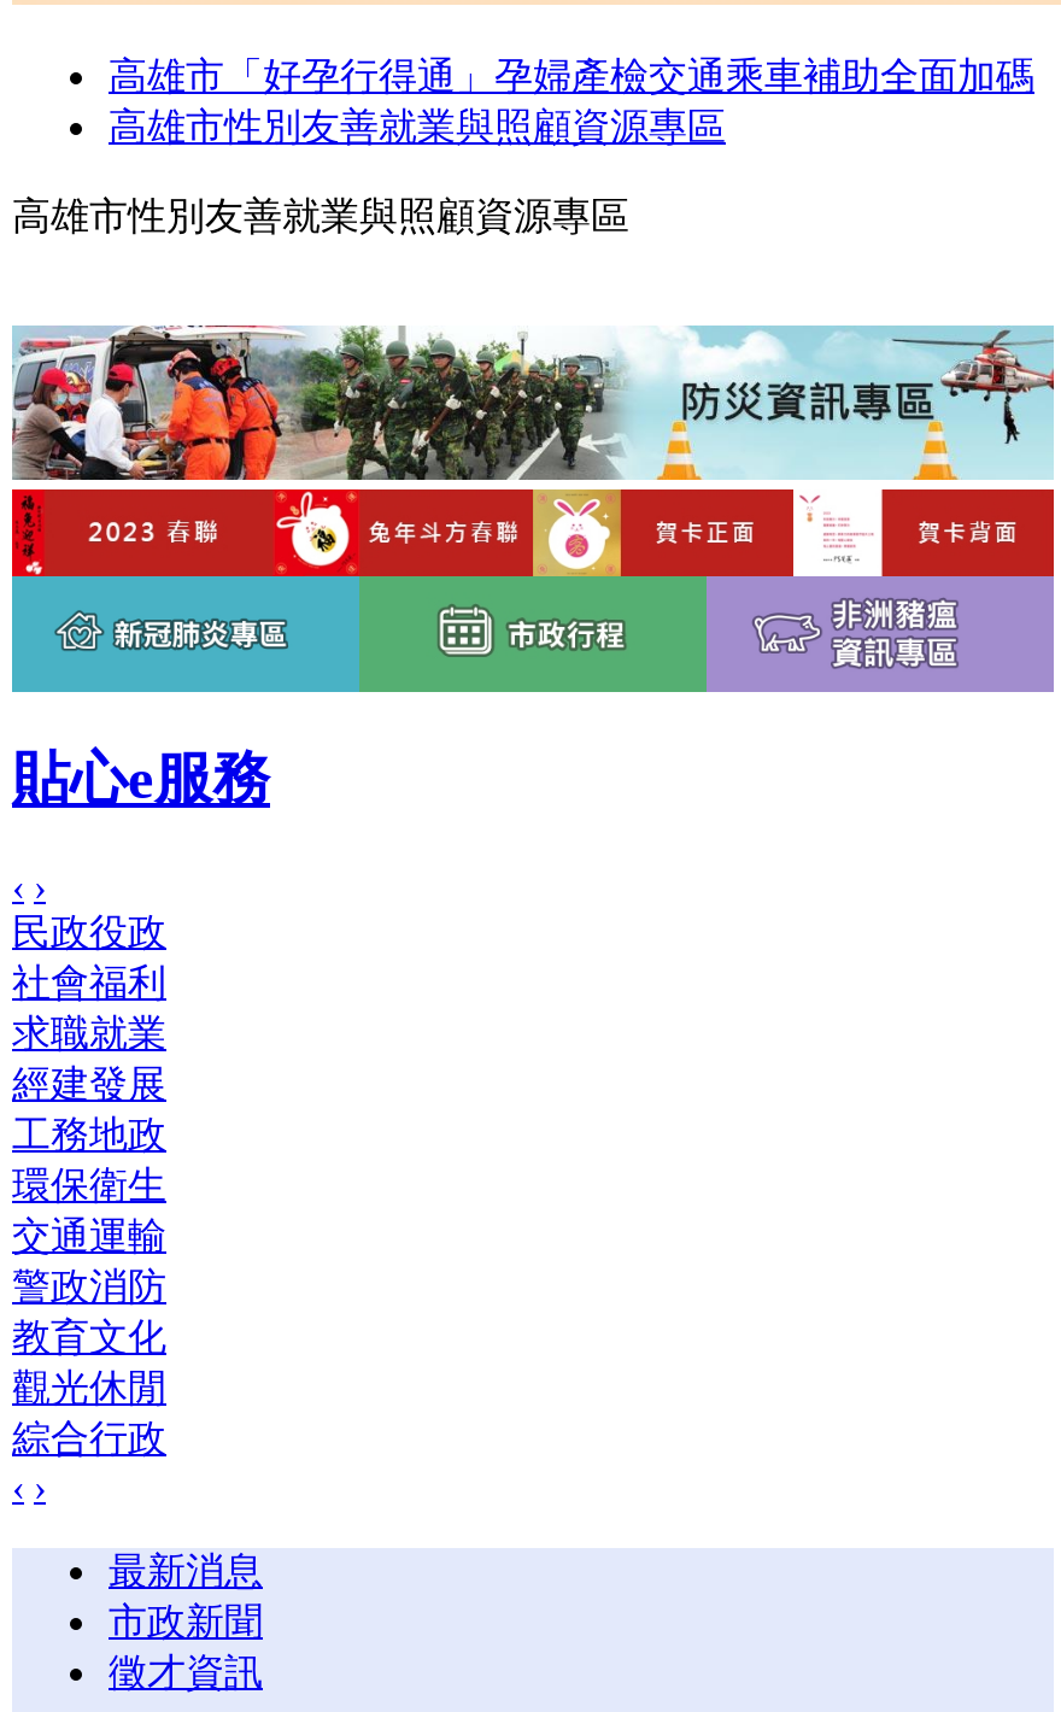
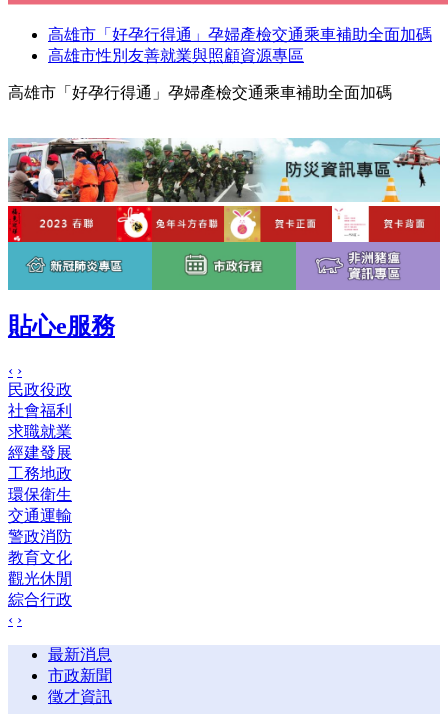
- 高雄市性別友善就業與照顧資源專區
+ 高雄市「好孕行得通」孕婦產檢交通乘車補助全面加碼
